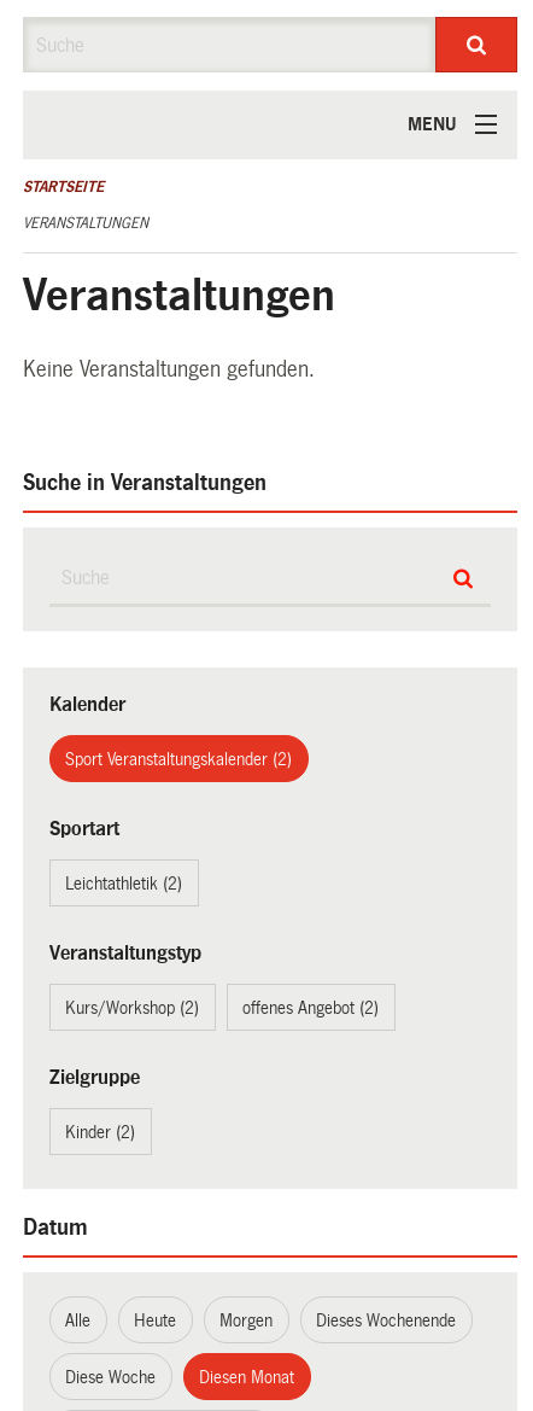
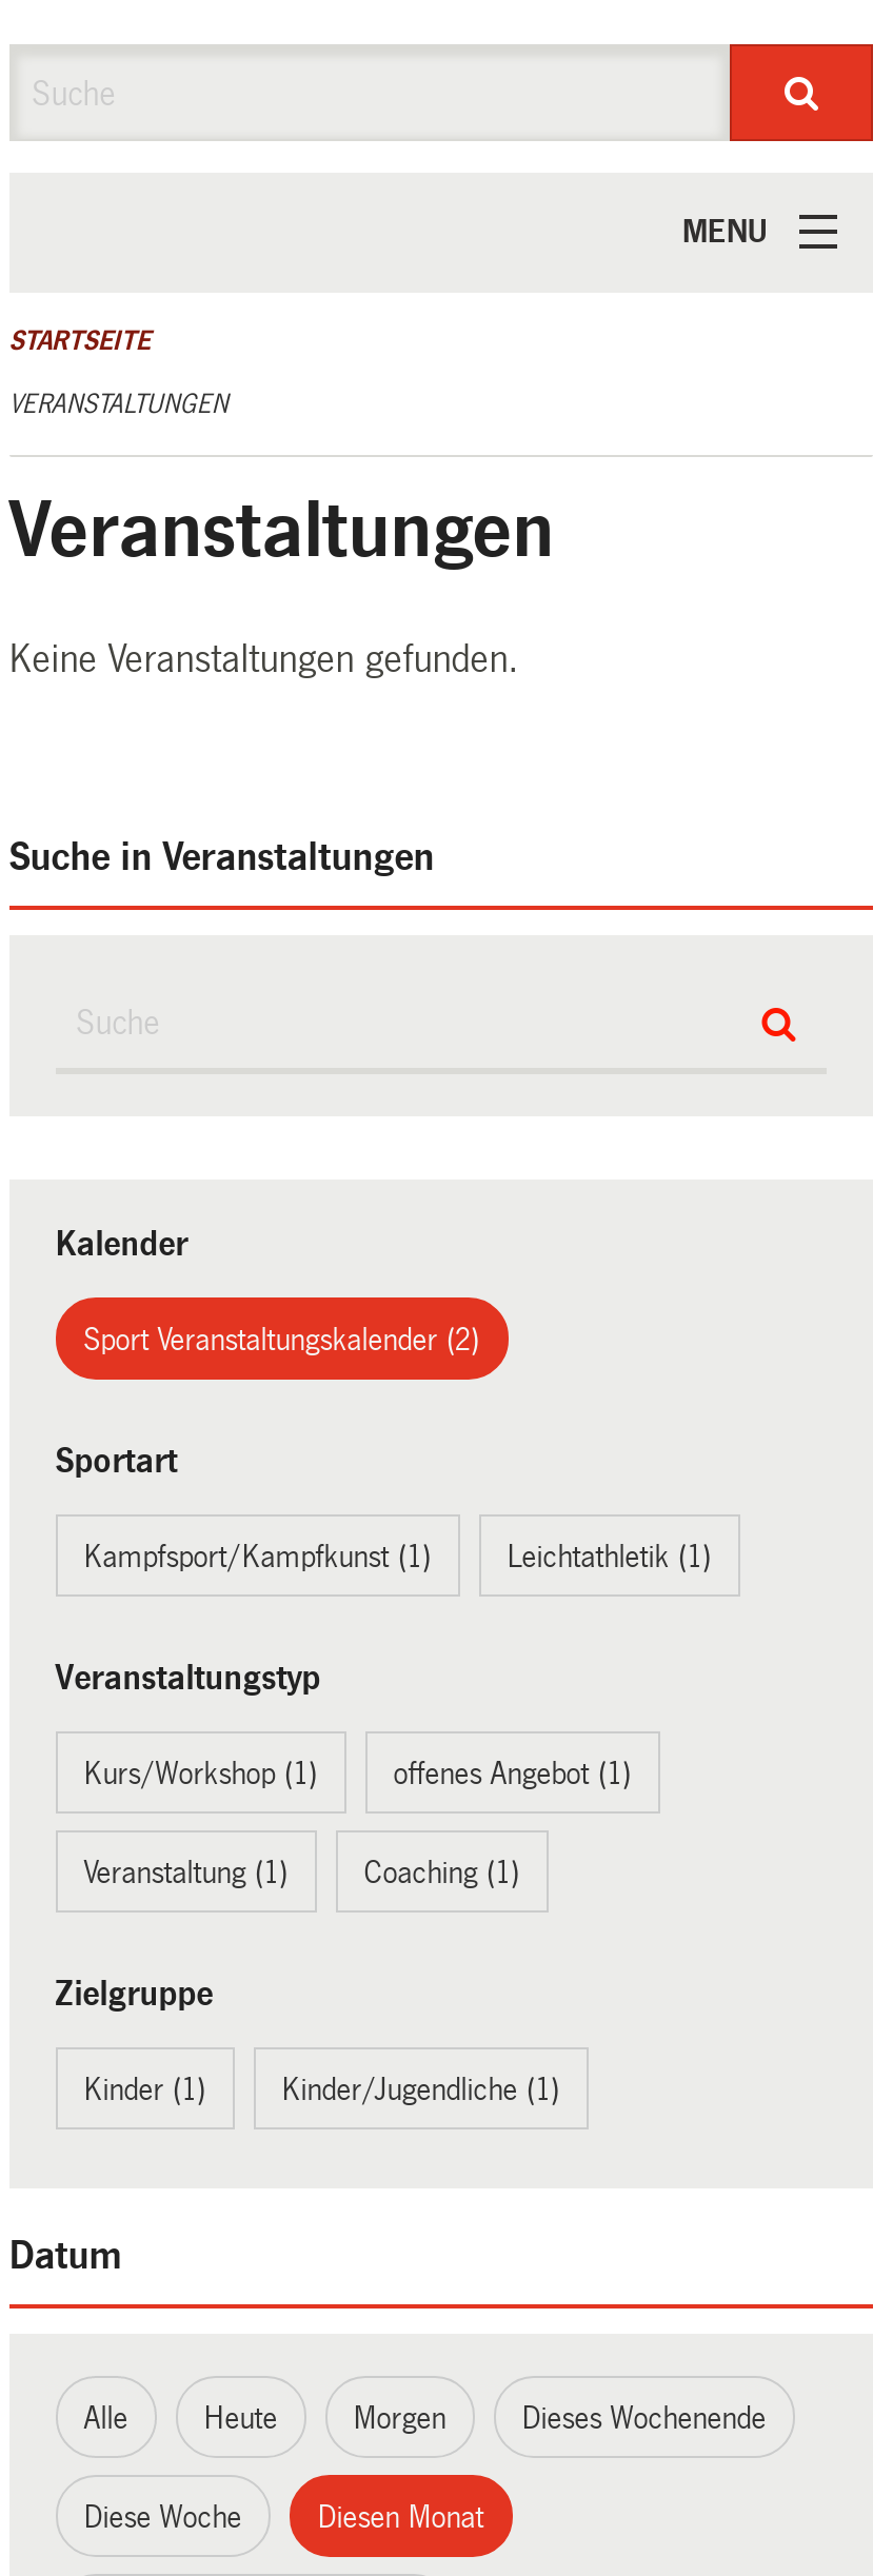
- Leichtathletik (2)
+ Kampfsport/Kampfkunst (1)
+ Leichtathletik (1)

- Kurs/Workshop (2)
- offenes Angebot (2)
+ Kurs/Workshop (1)
+ offenes Angebot (1)
+ Veranstaltung (1)
+ Coaching (1)

- Kinder (2)
+ Kinder (1)
+ Kinder/Jugendliche (1)
